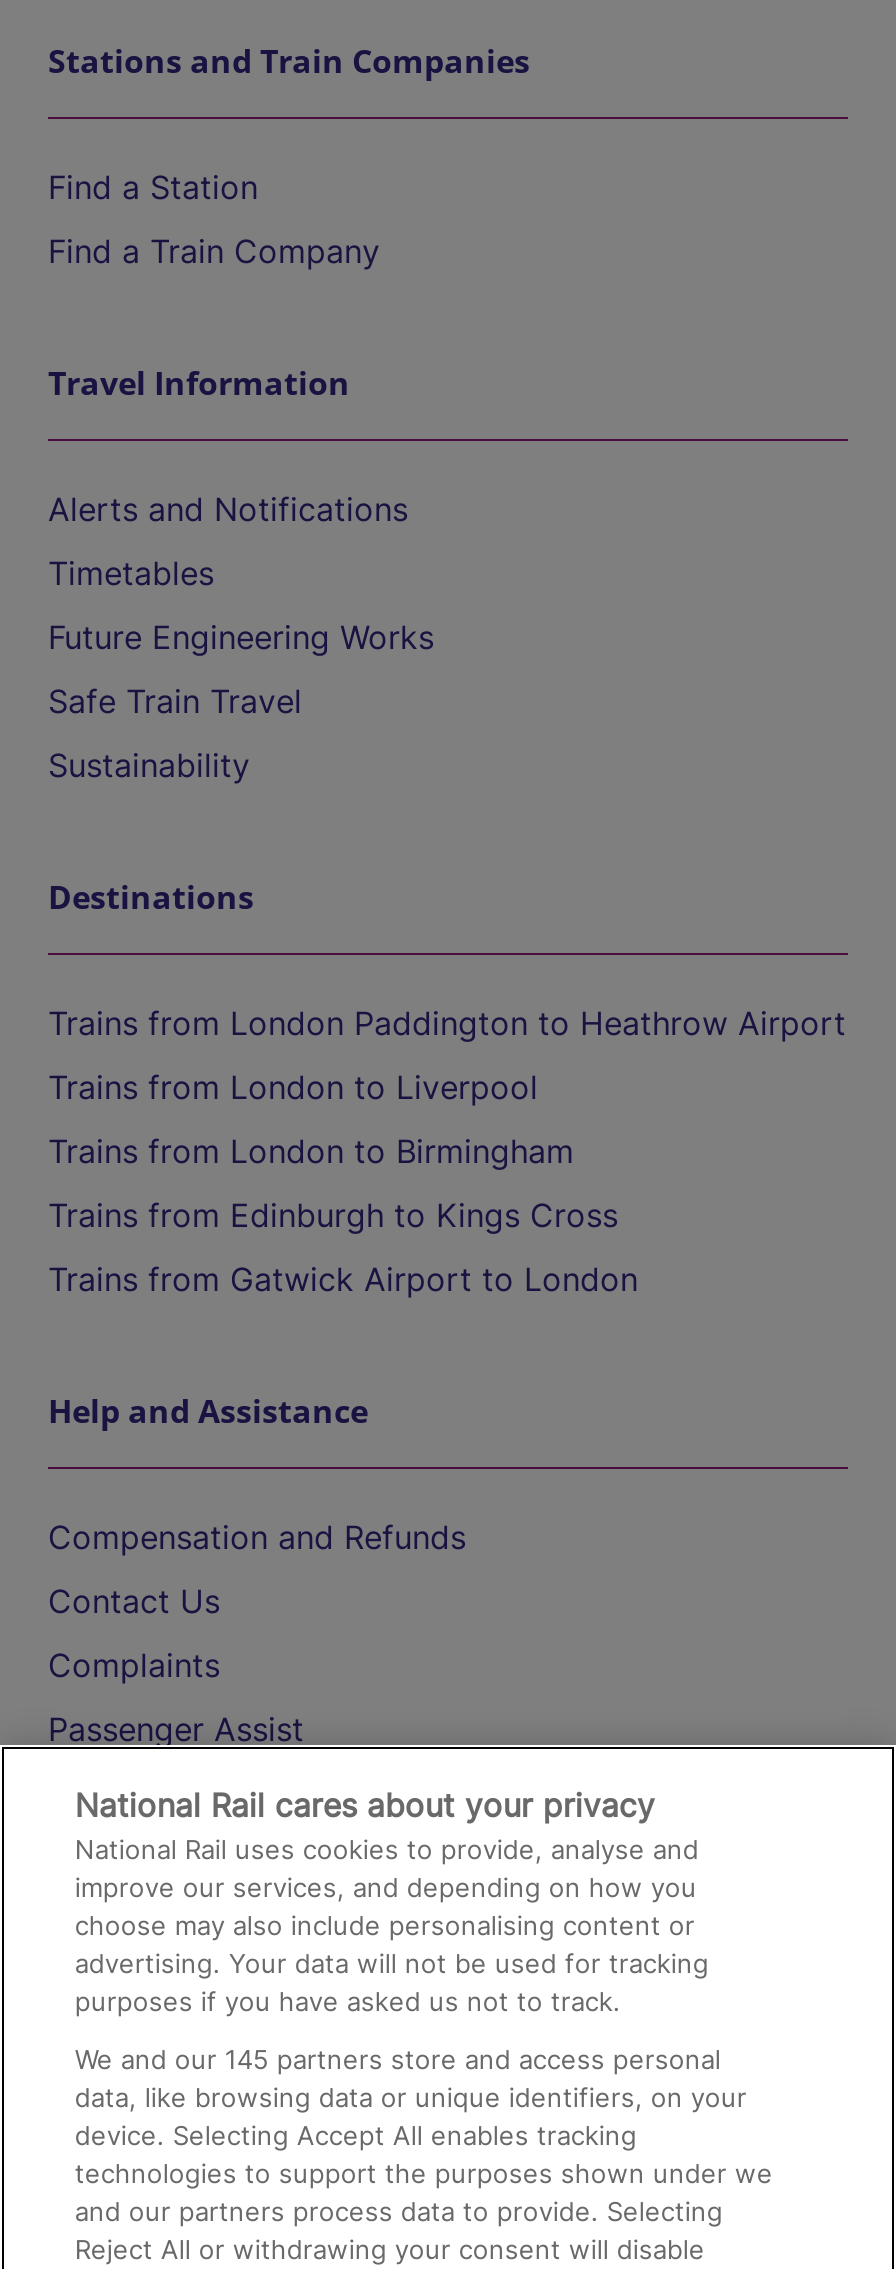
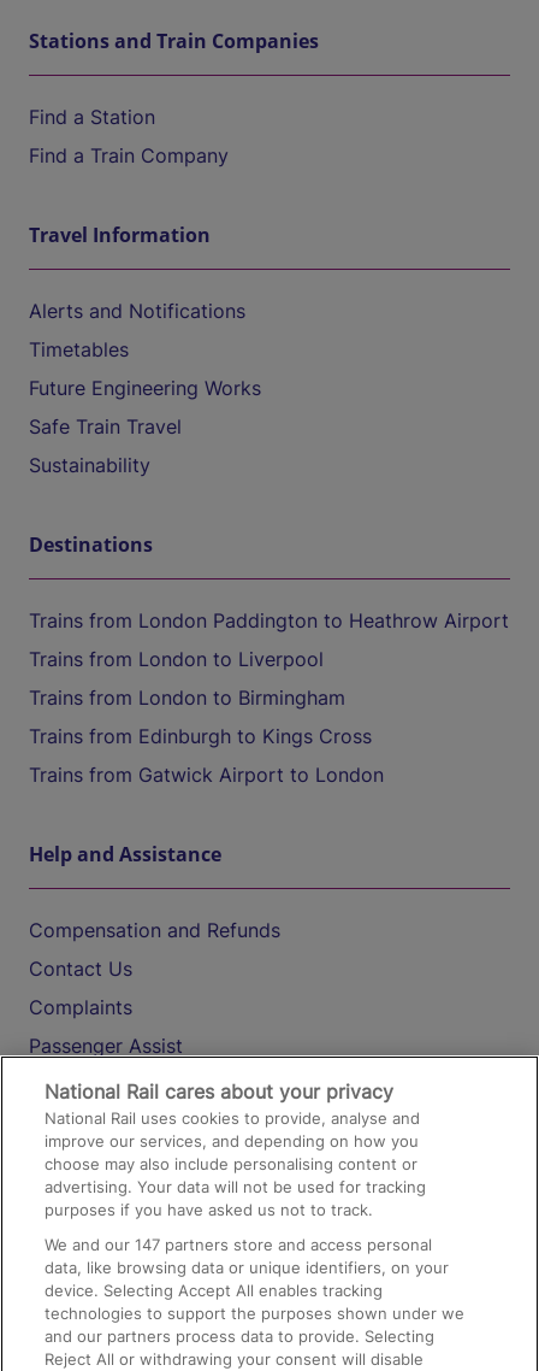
- We and our 145 partners store and access personal
+ We and our 147 partners store and access personal
